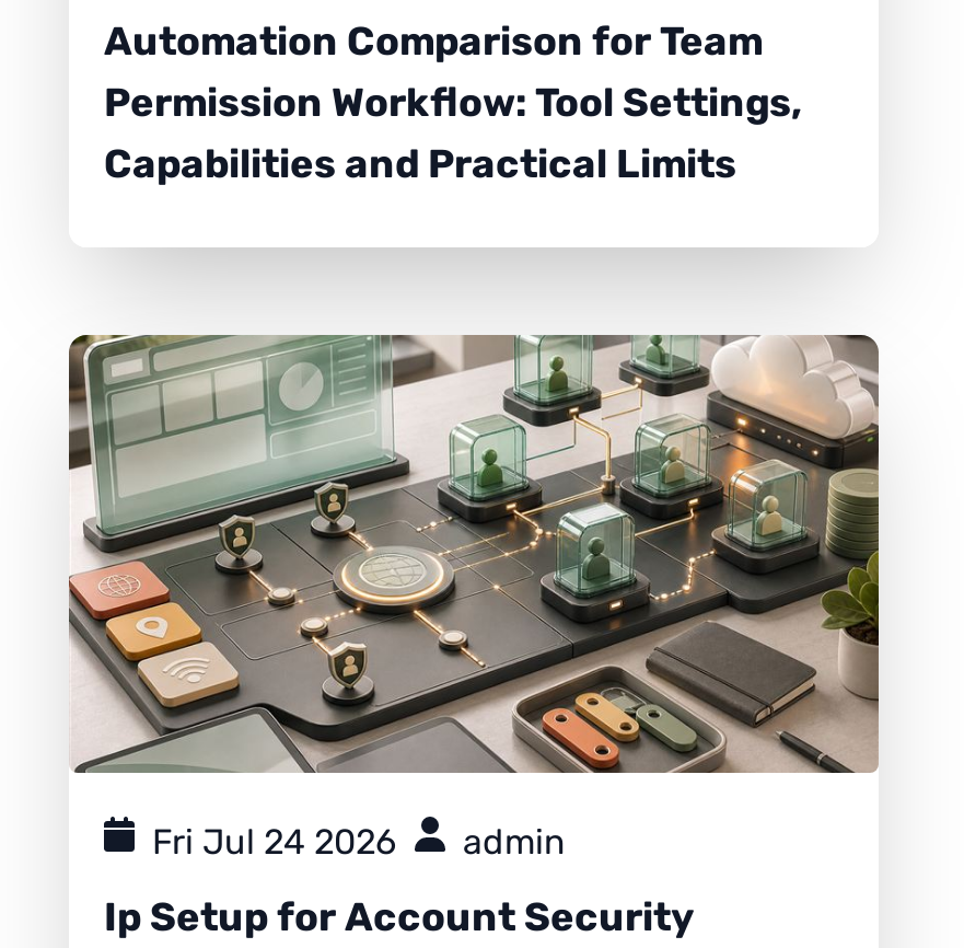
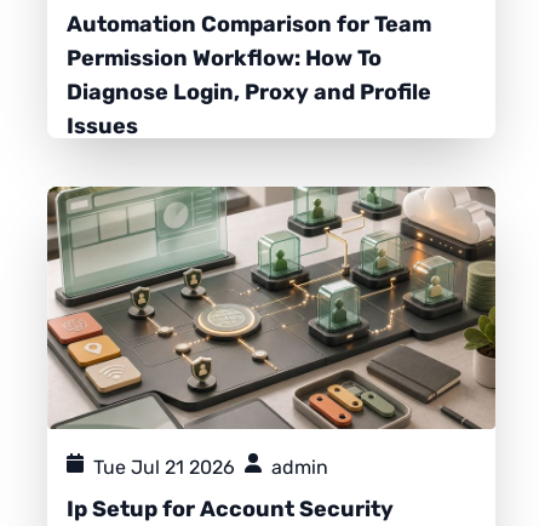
- Permission Workflow: Tool Settings,
- Capabilities and Practical Limits
+ Permission Workflow: How To
+ Diagnose Login, Proxy and Profile
+ Issues

- Fri Jul 24 2026 admin
+ Tue Jul 21 2026 admin
